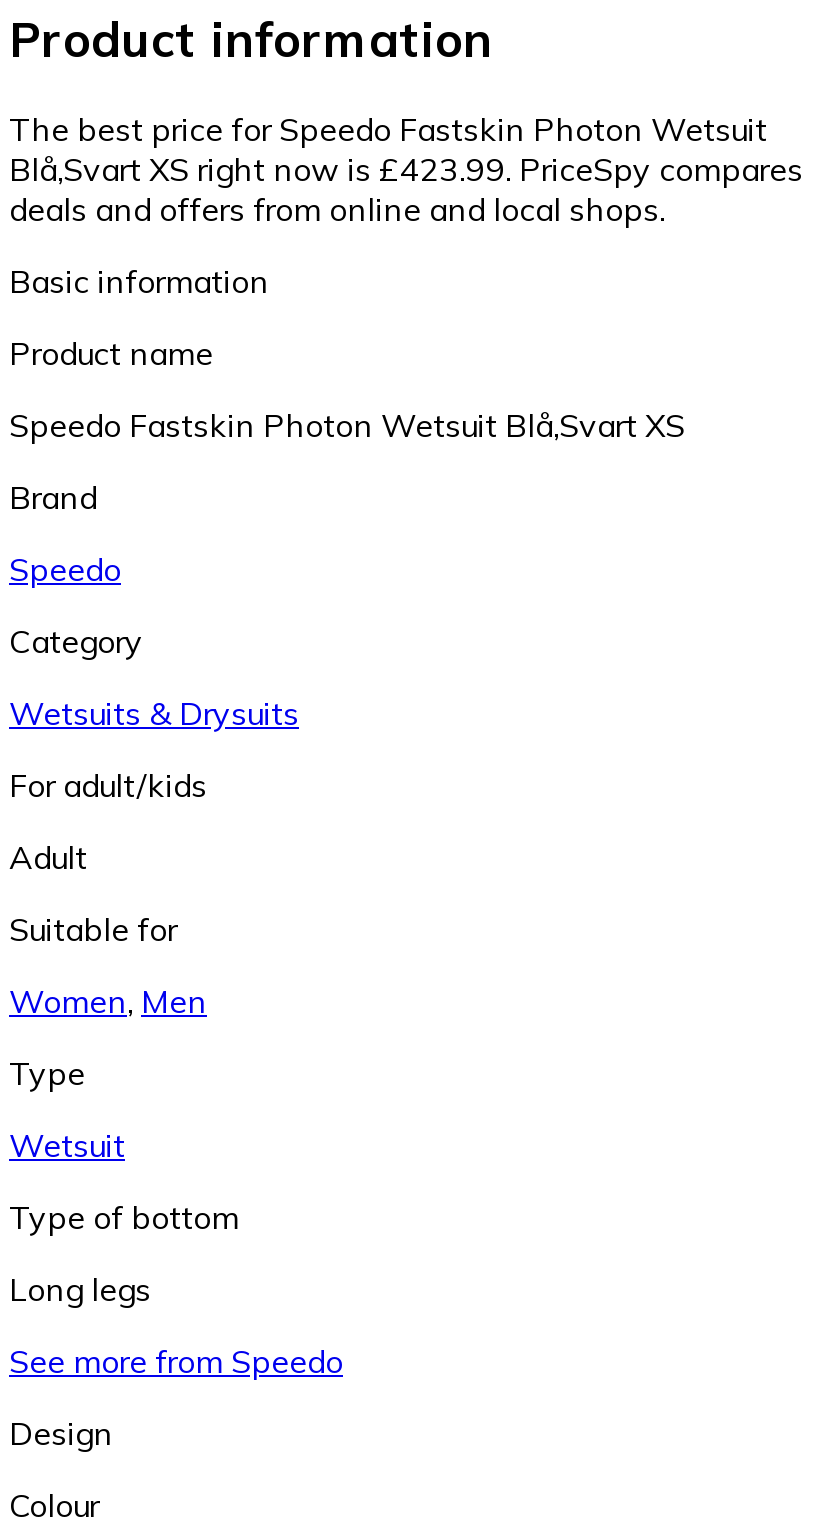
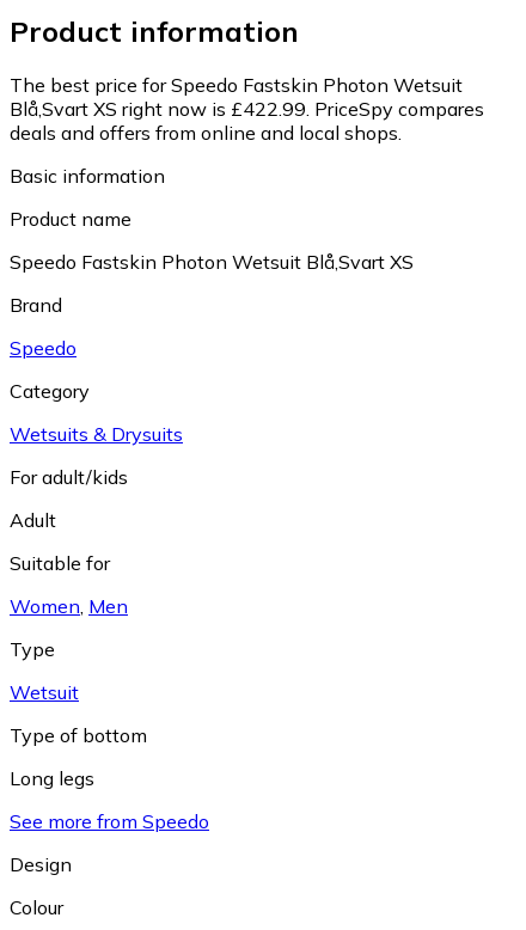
- Blå,Svart XS right now is £423.99. PriceSpy compares
+ Blå,Svart XS right now is £422.99. PriceSpy compares
